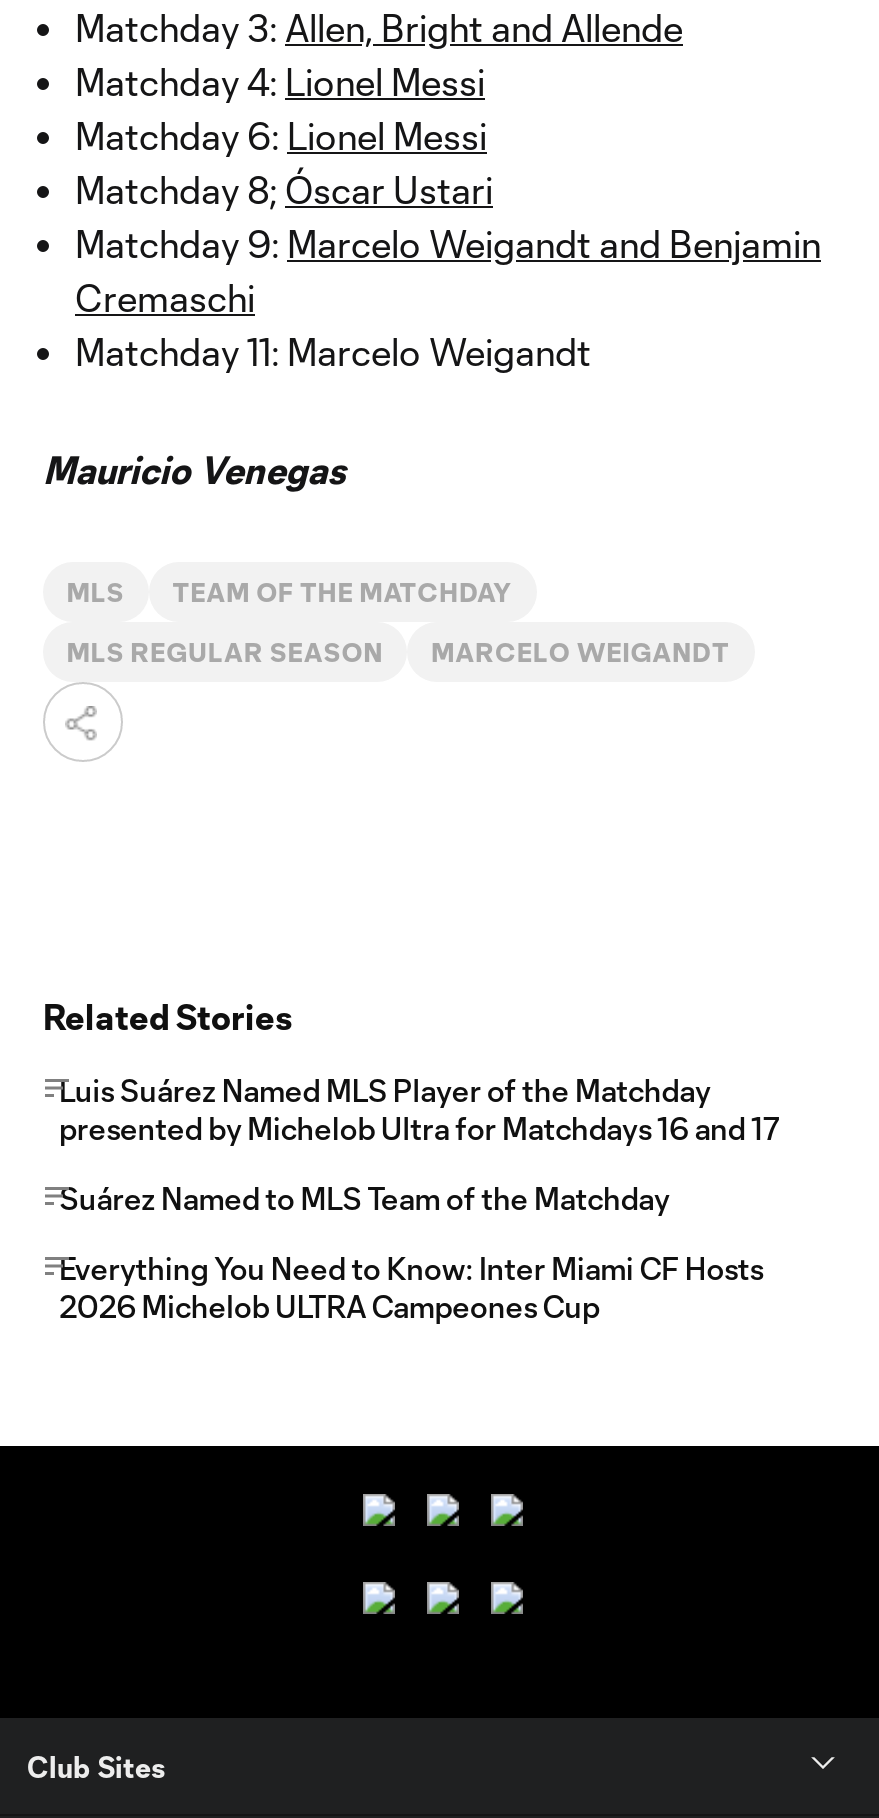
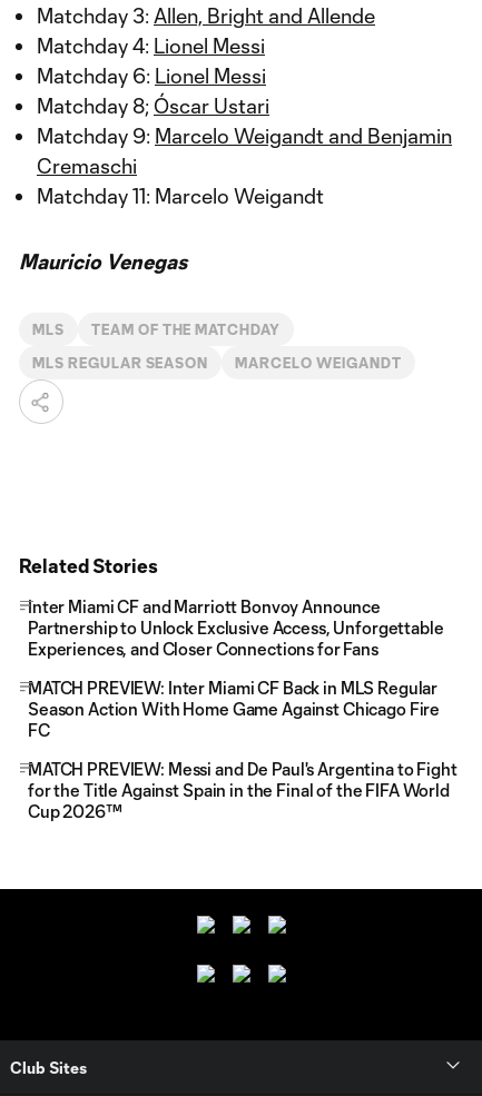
- Luis Suárez Named MLS Player of the Matchday
- presented by Michelob Ultra for Matchdays 16 and 17
+ Inter Miami CF and Marriott Bonvoy Announce
+ Partnership to Unlock Exclusive Access, Unforgettable
+ Experiences, and Closer Connections for Fans

- Suárez Named to MLS Team of the Matchday
+ MATCH PREVIEW: Inter Miami CF Back in MLS Regular
+ Season Action With Home Game Against Chicago Fire
+ FC

- Everything You Need to Know: Inter Miami CF Hosts
- 2026 Michelob ULTRA Campeones Cup
+ MATCH PREVIEW: Messi and De Paul's Argentina to Fight
+ for the Title Against Spain in the Final of the FIFA World
+ Cup 2026™
